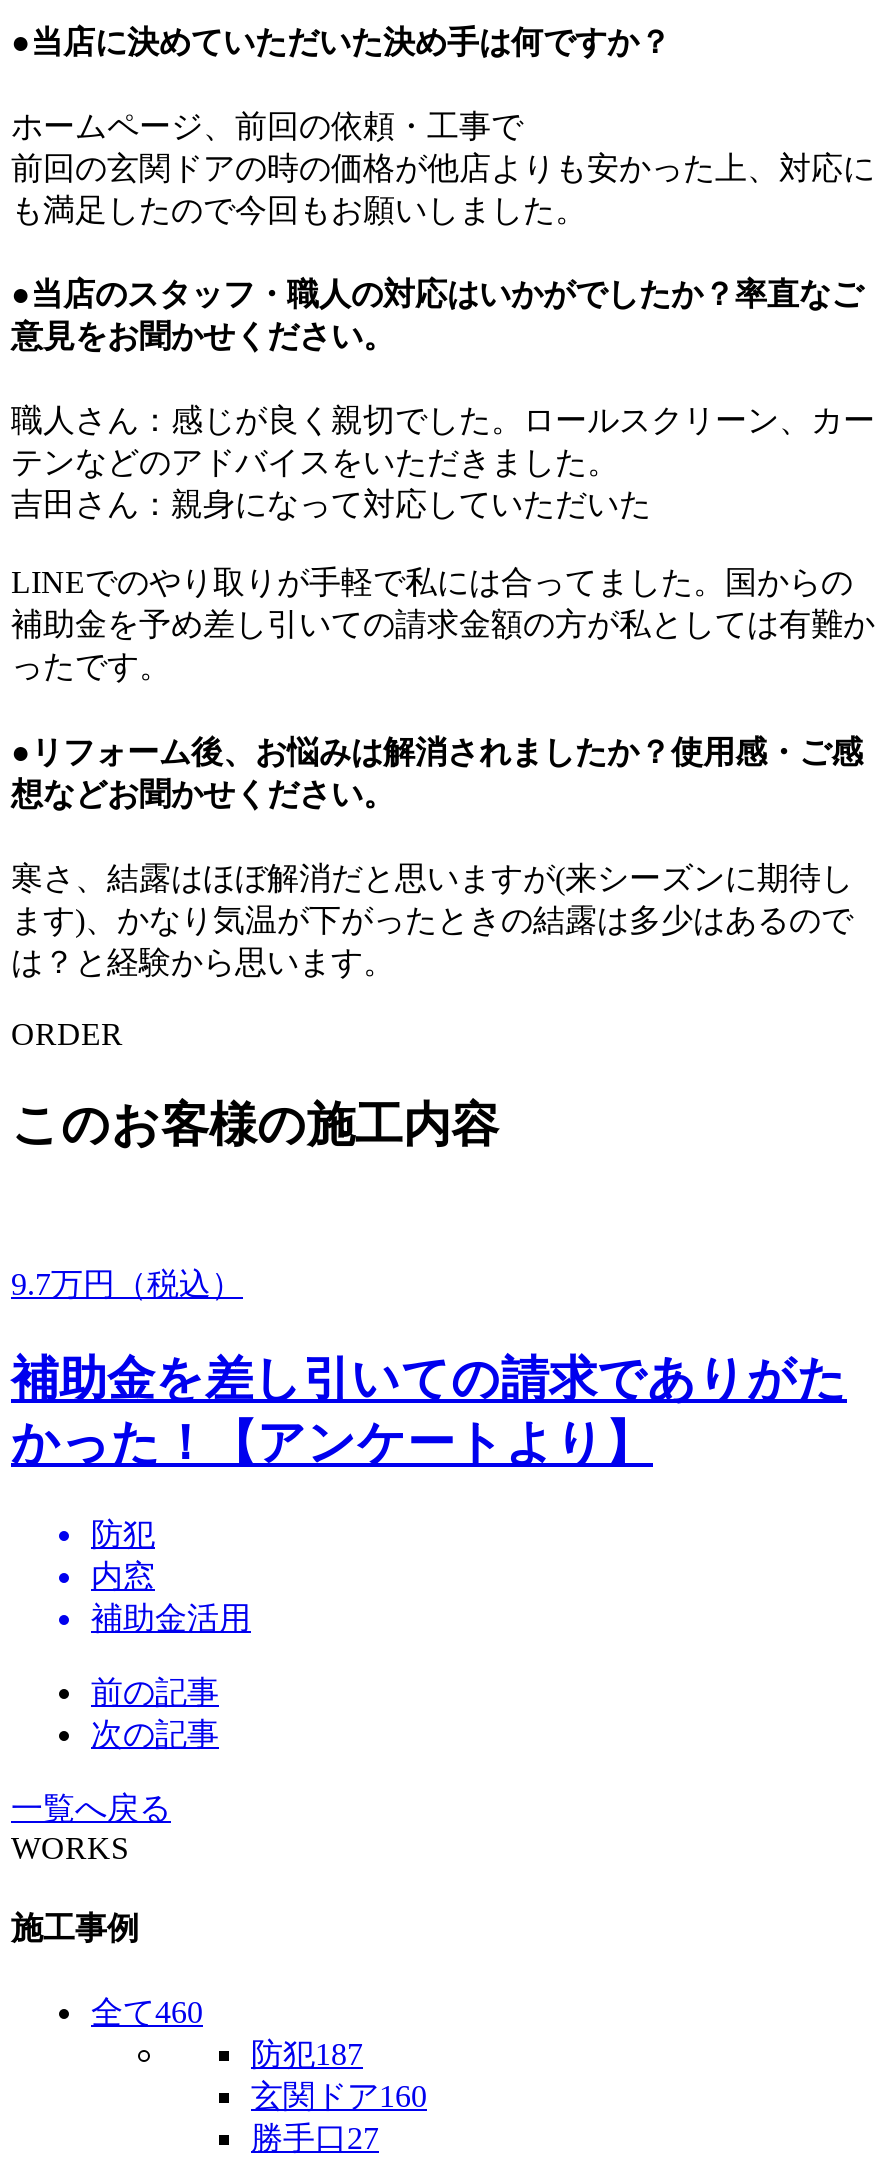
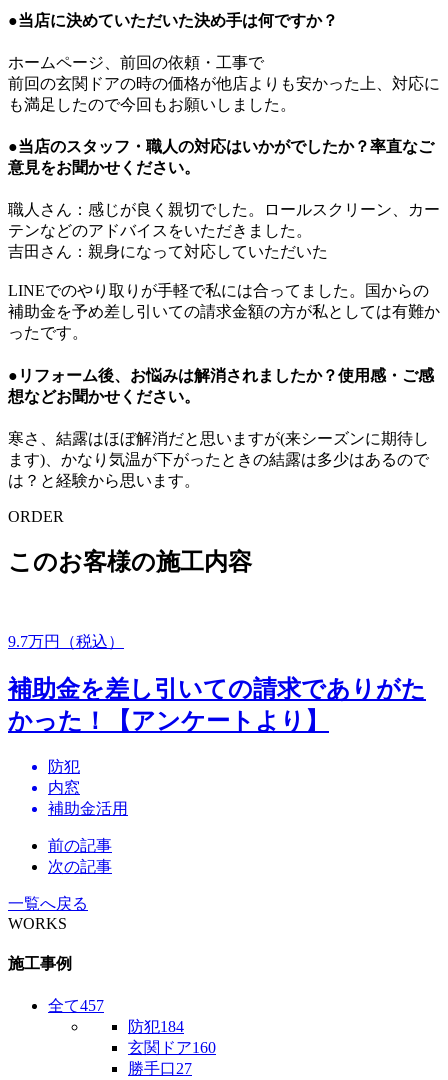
- 全て460
+ 全て457

- 防犯187
+ 防犯184
